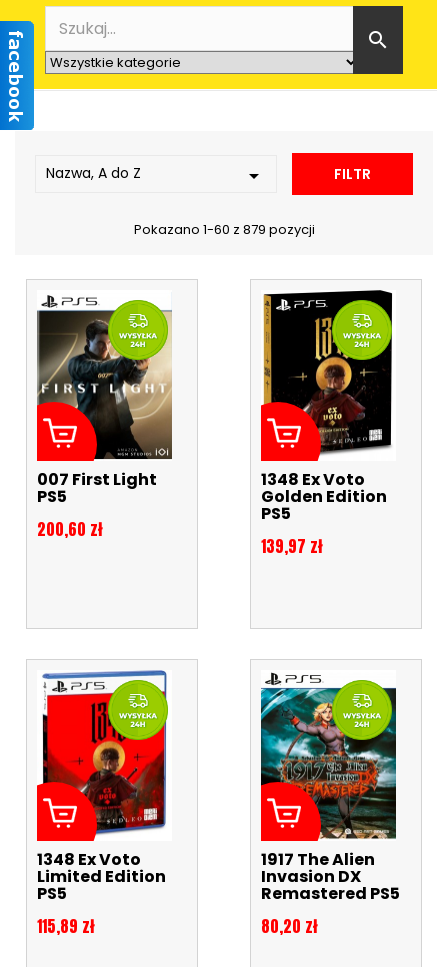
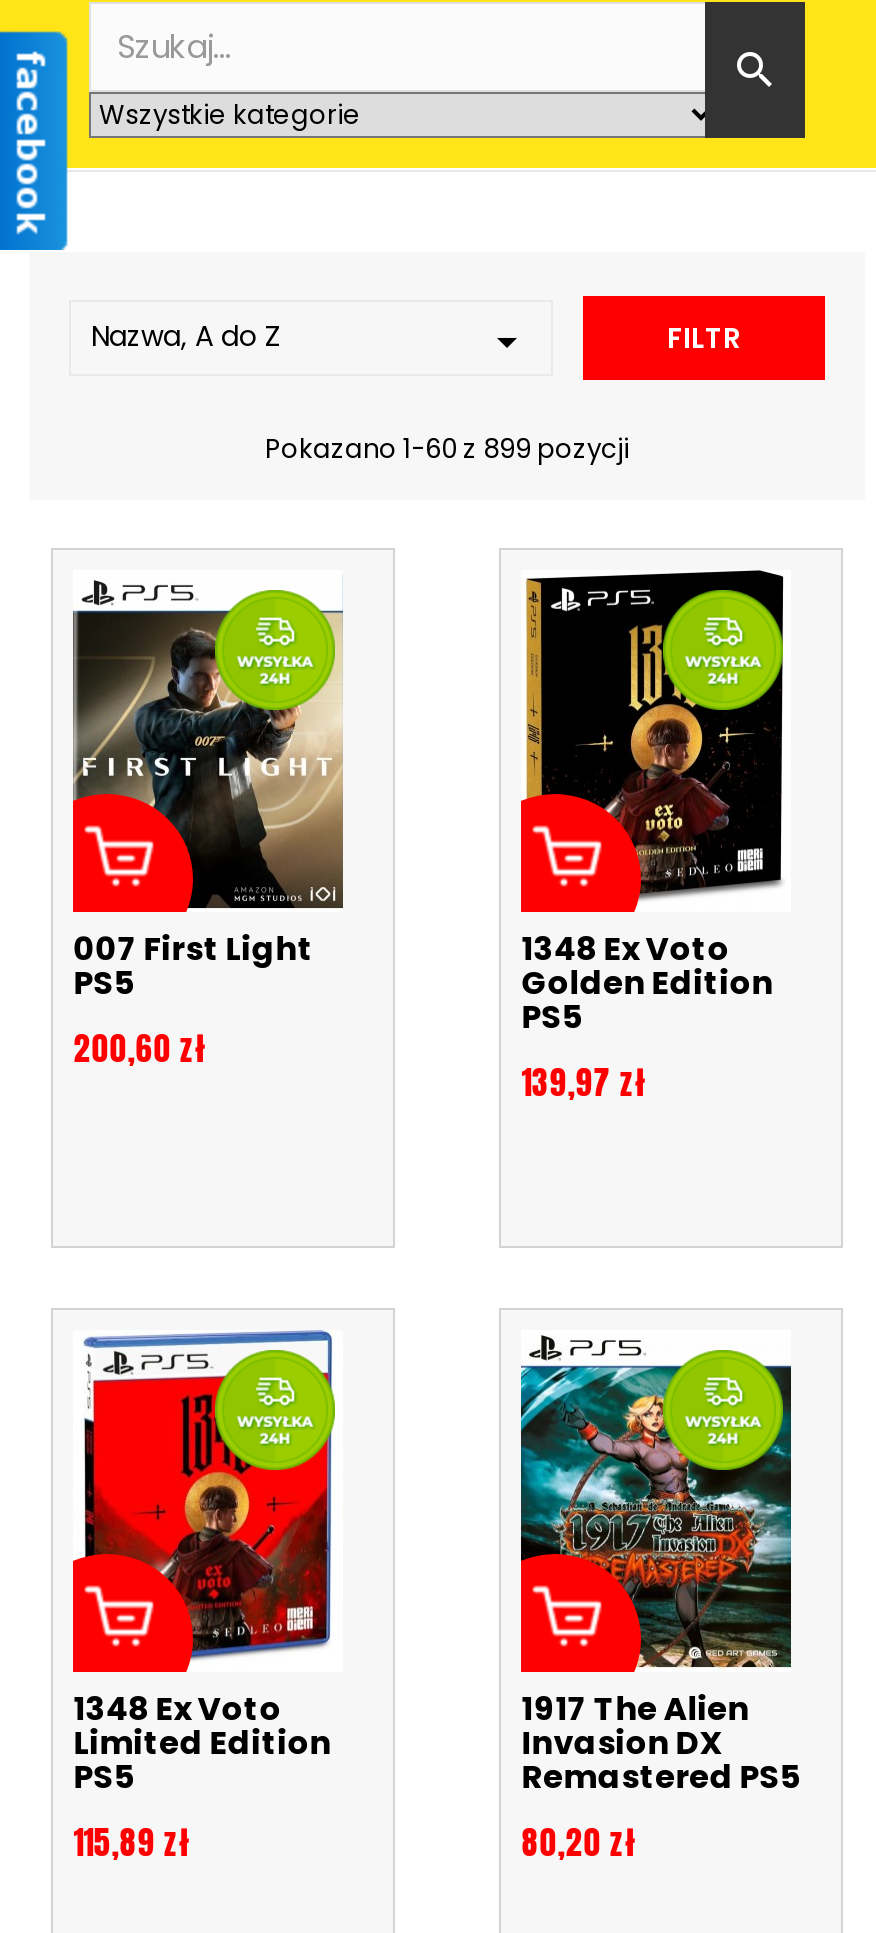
- Pokazano 1-60 z 879 pozycji
+ Pokazano 1-60 z 899 pozycji
